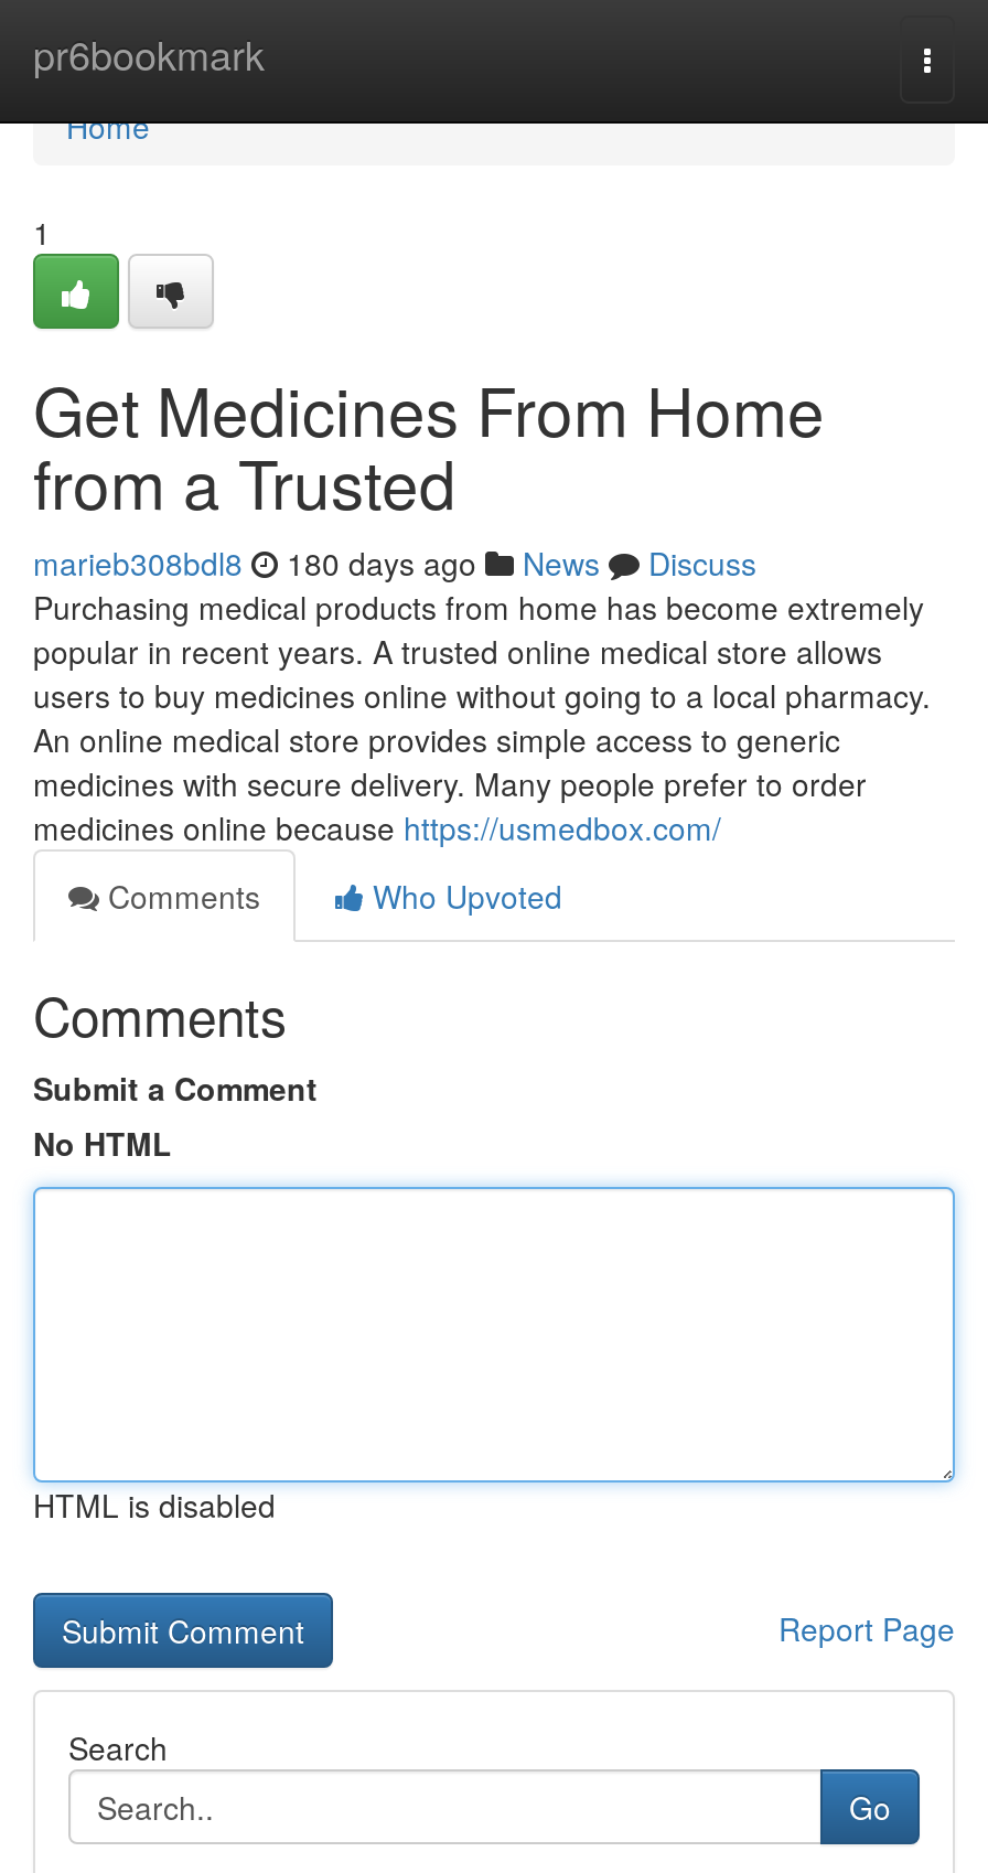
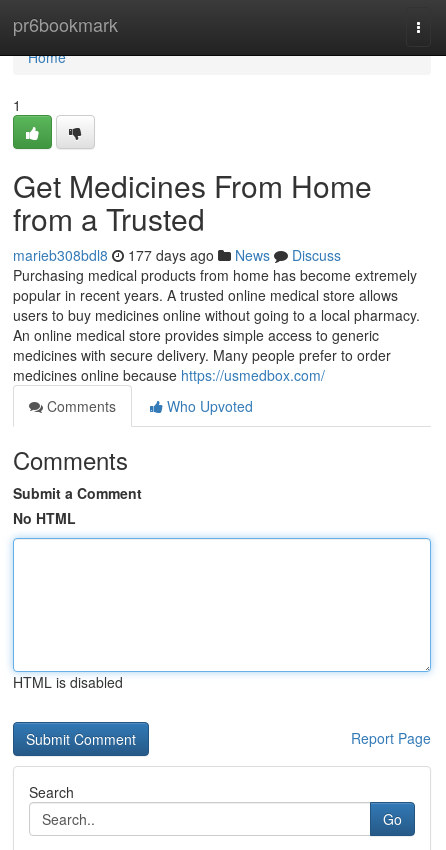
- marieb308bdl8 180 days ago News Discuss
+ marieb308bdl8 177 days ago News Discuss
